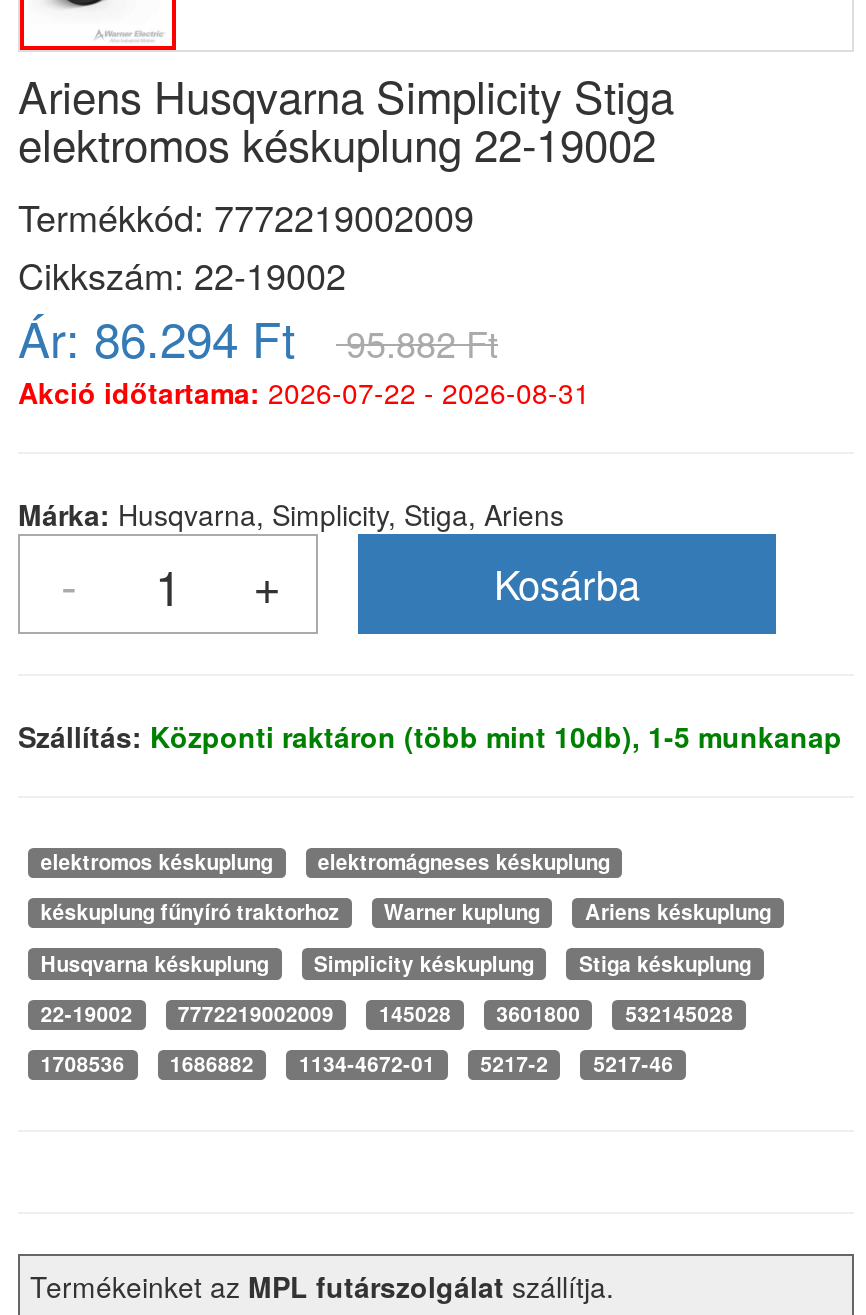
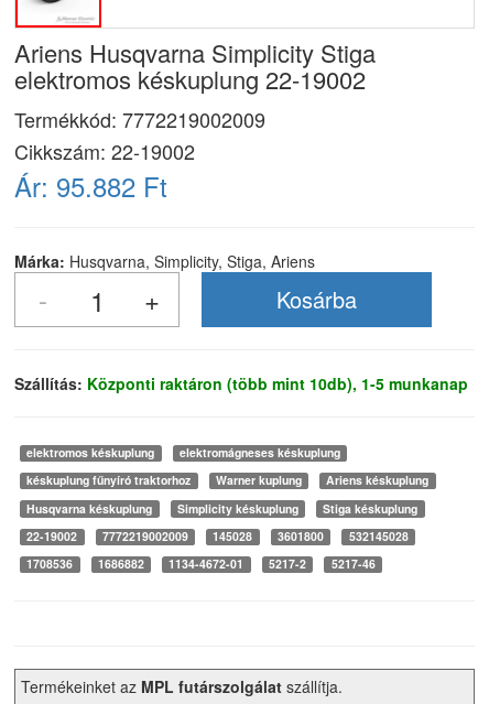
- Ár: 86.294 Ft
- 95.882 Ft
- Akció időtartama: 2026-07-22 - 2026-08-31
+ Ár: 95.882 Ft
